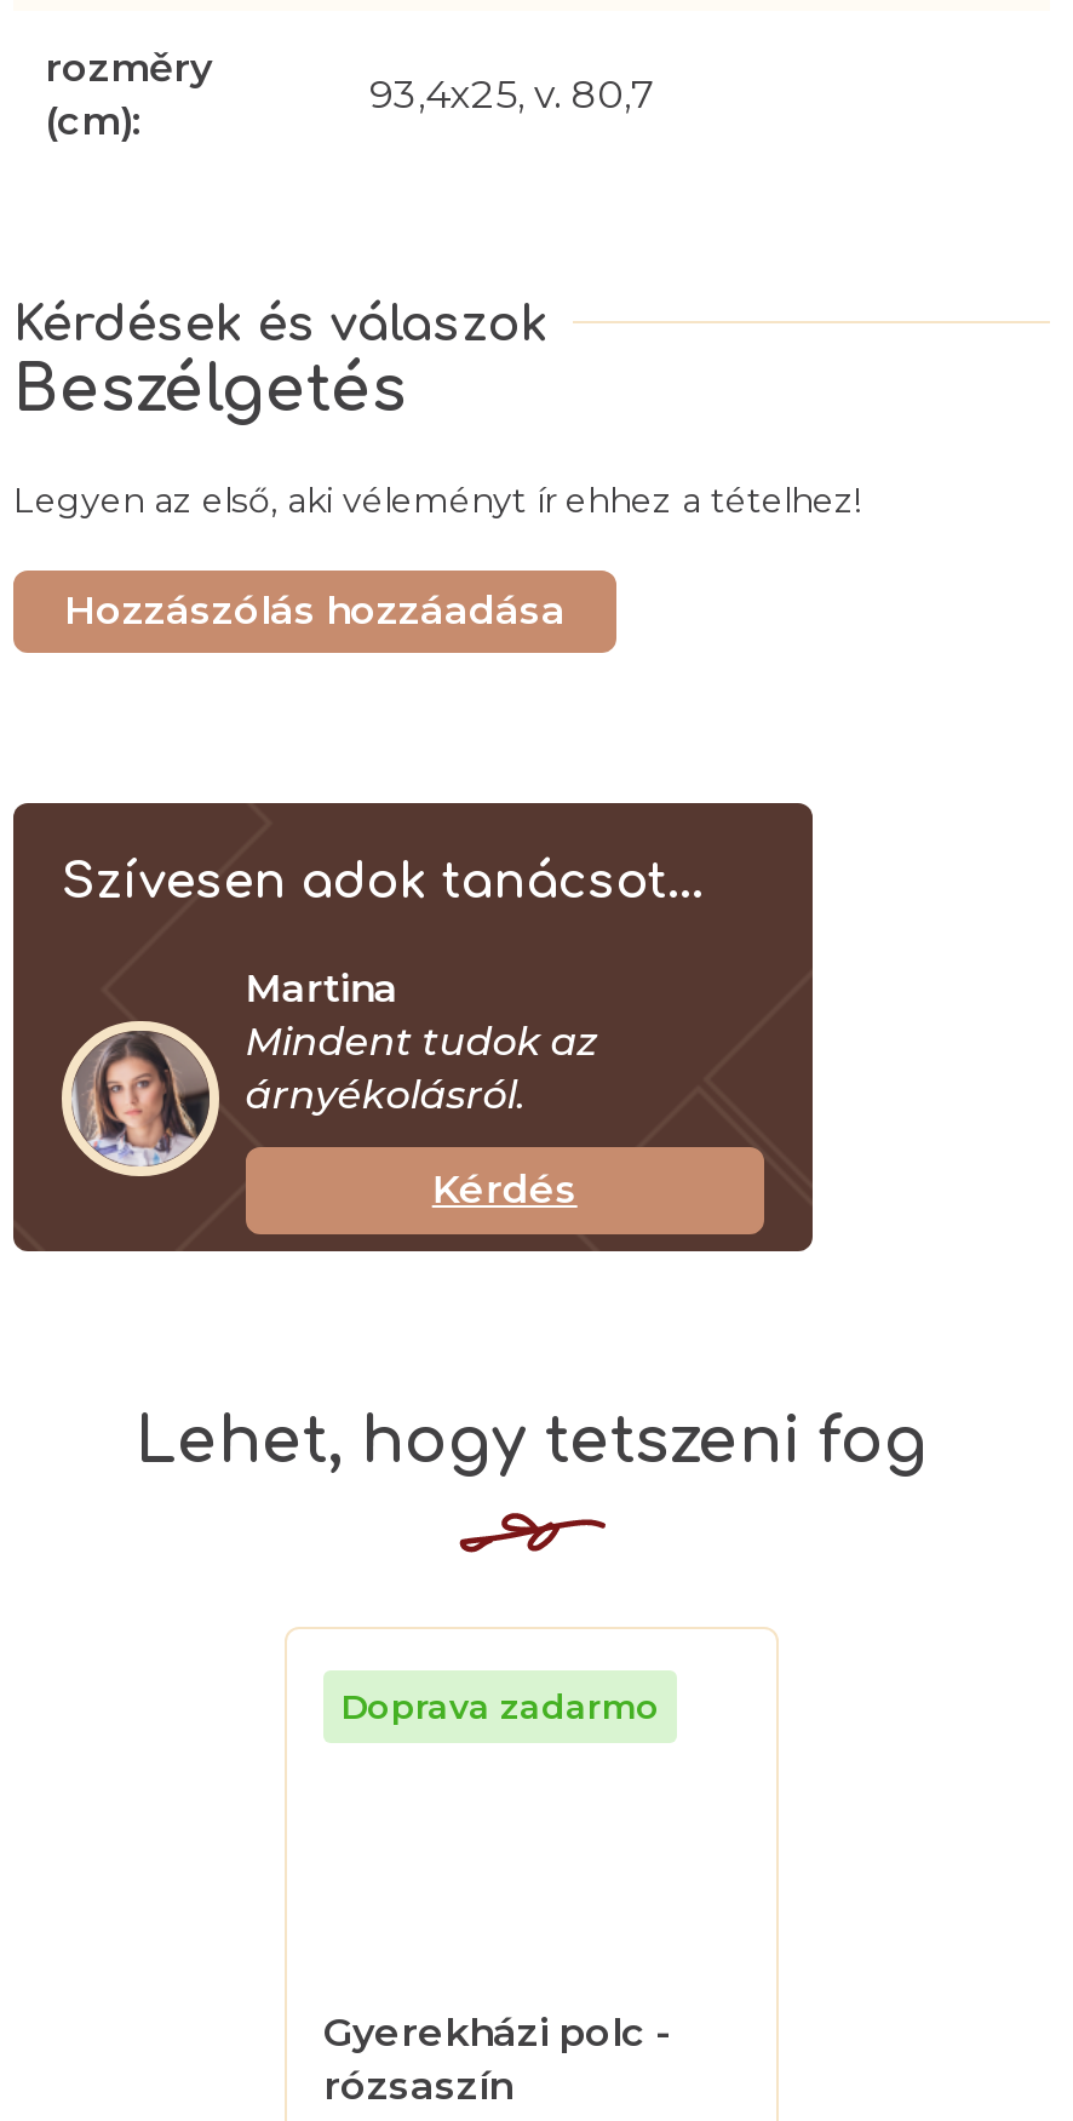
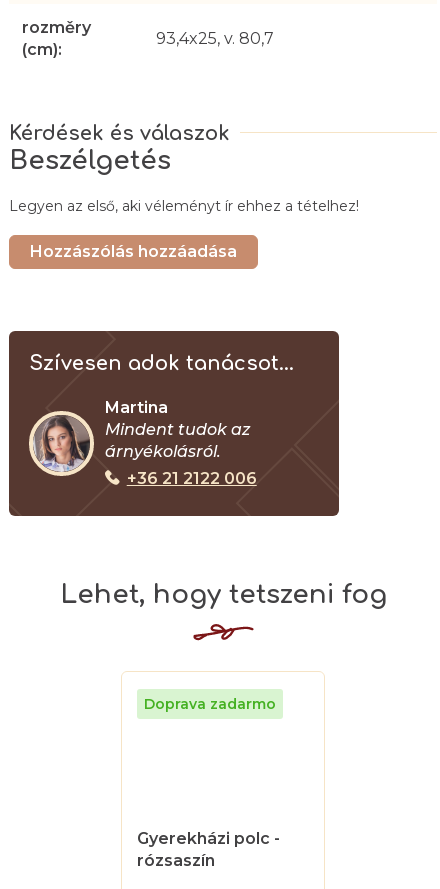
- [image]
+ [image]

- Kérdés
+ +36 21 2122 006
